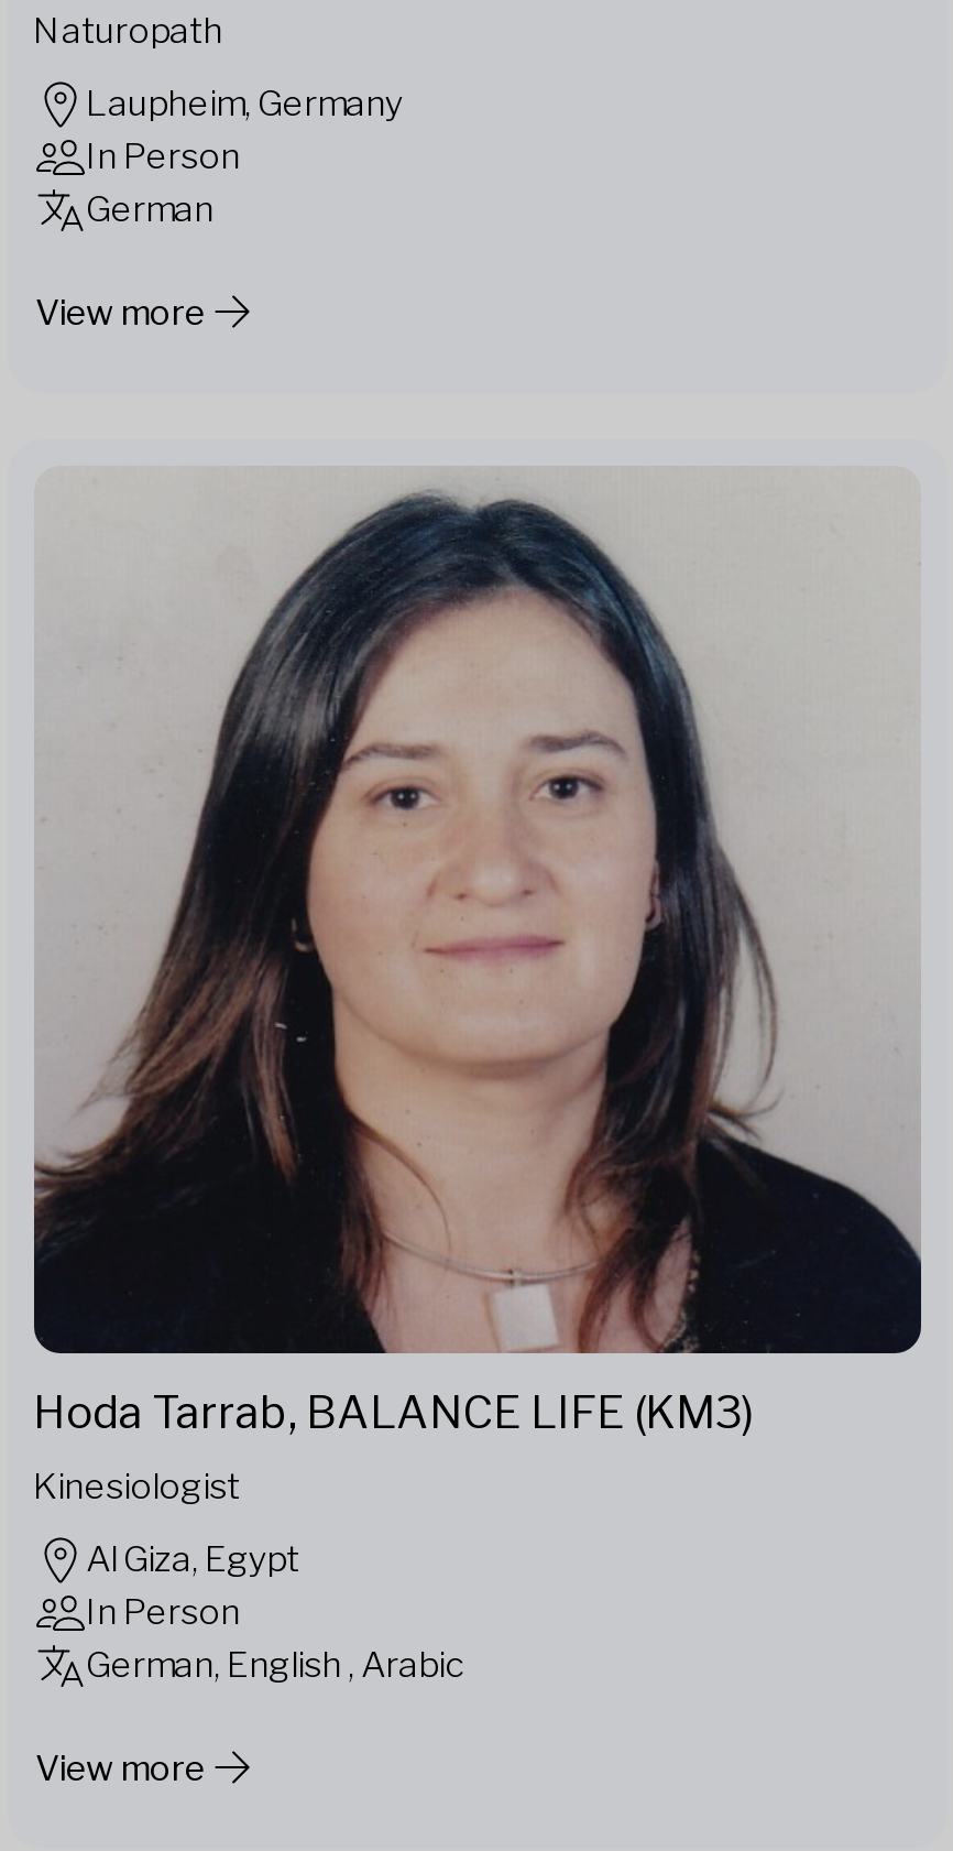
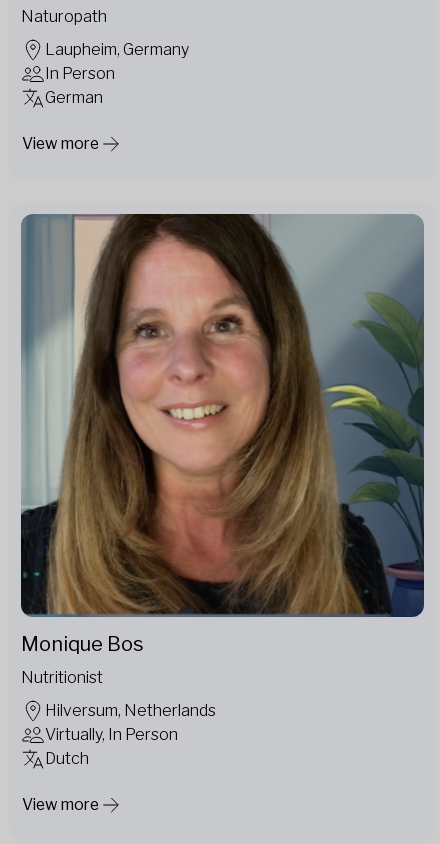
- [image]
- Hoda Tarrab, BALANCE LIFE (KM3)
+ [image]
+ Monique Bos

- Kinesiologist
+ Nutritionist

- Al Giza, Egypt
- In Person
- German, English , Arabic
+ Hilversum, Netherlands
+ Virtually, In Person
+ Dutch
